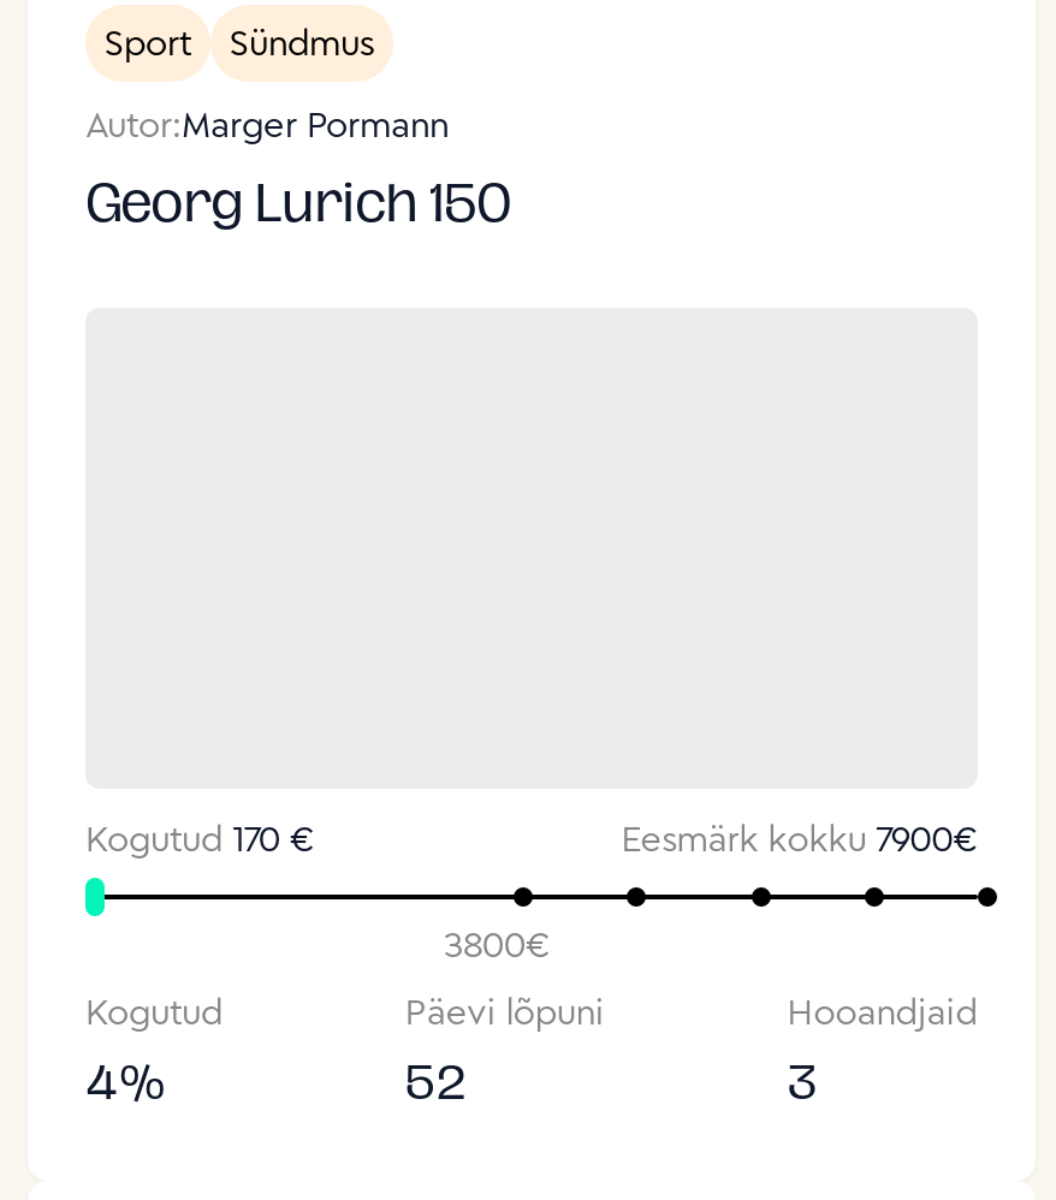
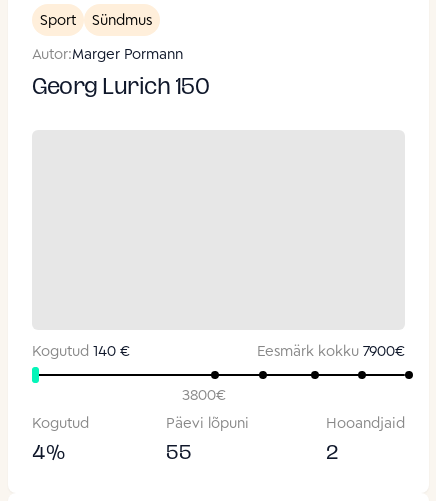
- Kogutud 170 €
+ Kogutud 140 €

- 52
+ 55

- 3
+ 2
